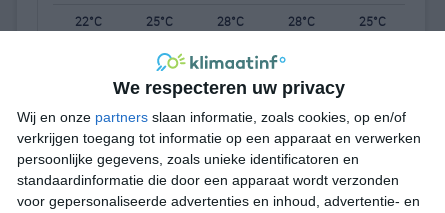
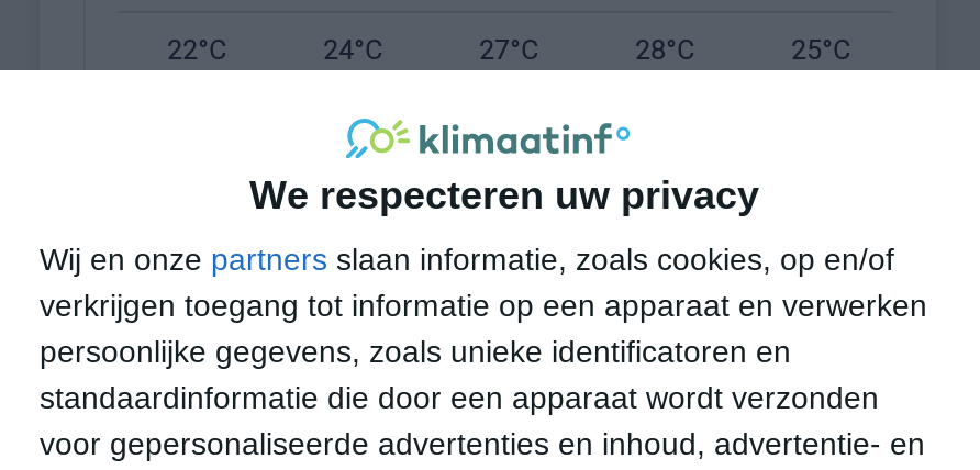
- 25°C
- 28°C
+ 24°C
+ 27°C
